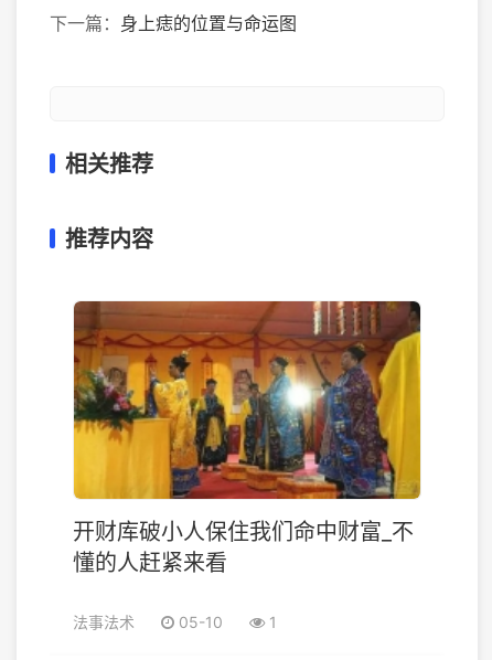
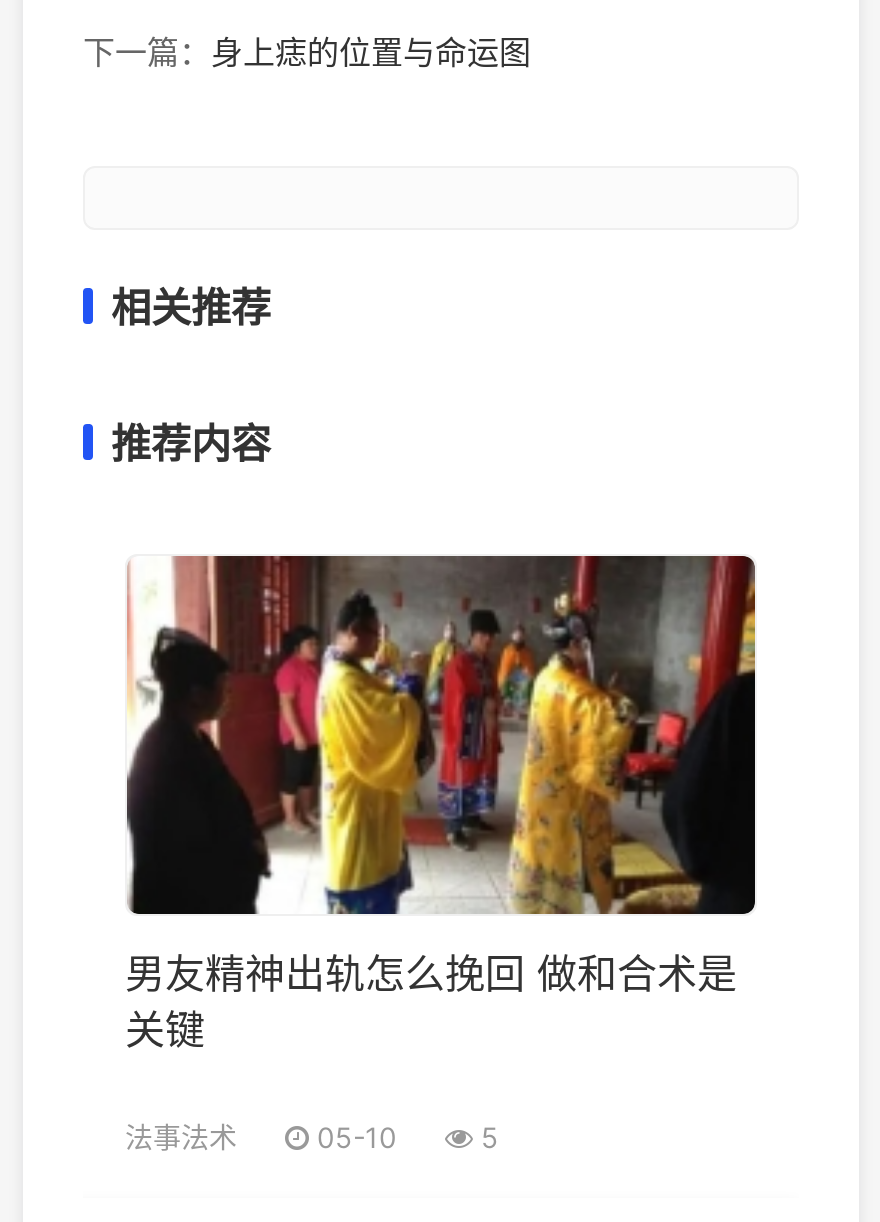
- [image]
- 开财库破小人保住我们命中财富_不
- 懂的人赶紧来看
+ [image]
+ 男友精神出轨怎么挽回 做和合术是
+ 关键

- 05-10 1
+ 05-10 5
